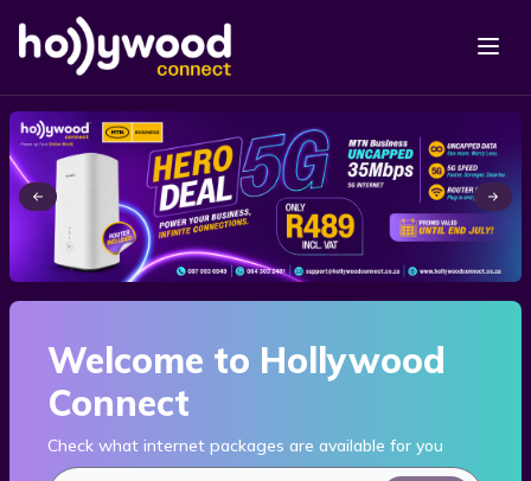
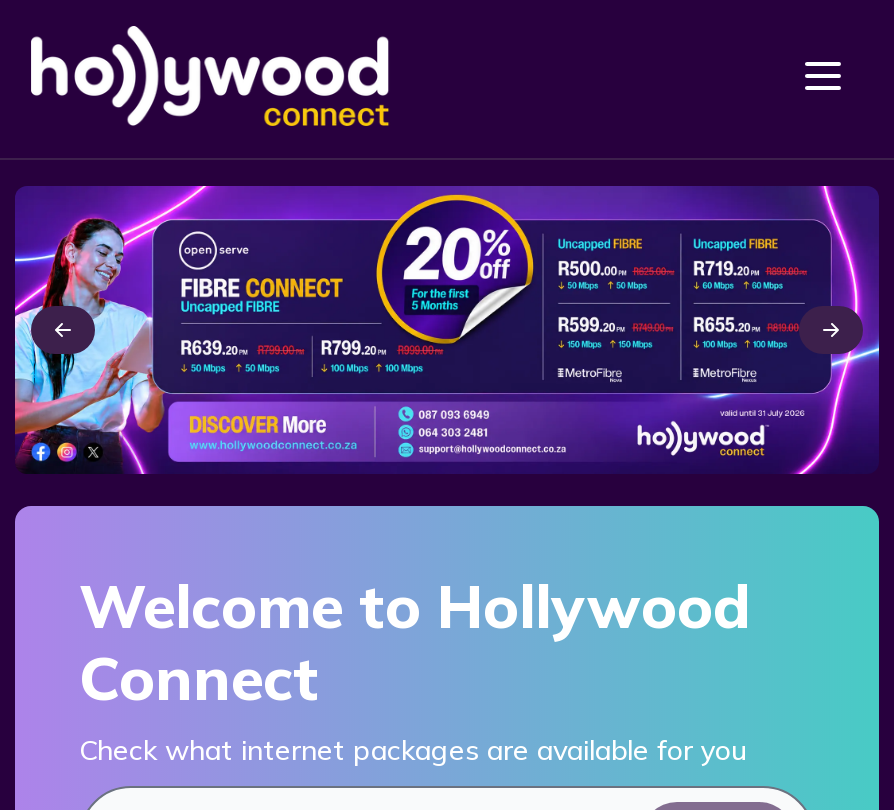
- [image]
+ [image]
